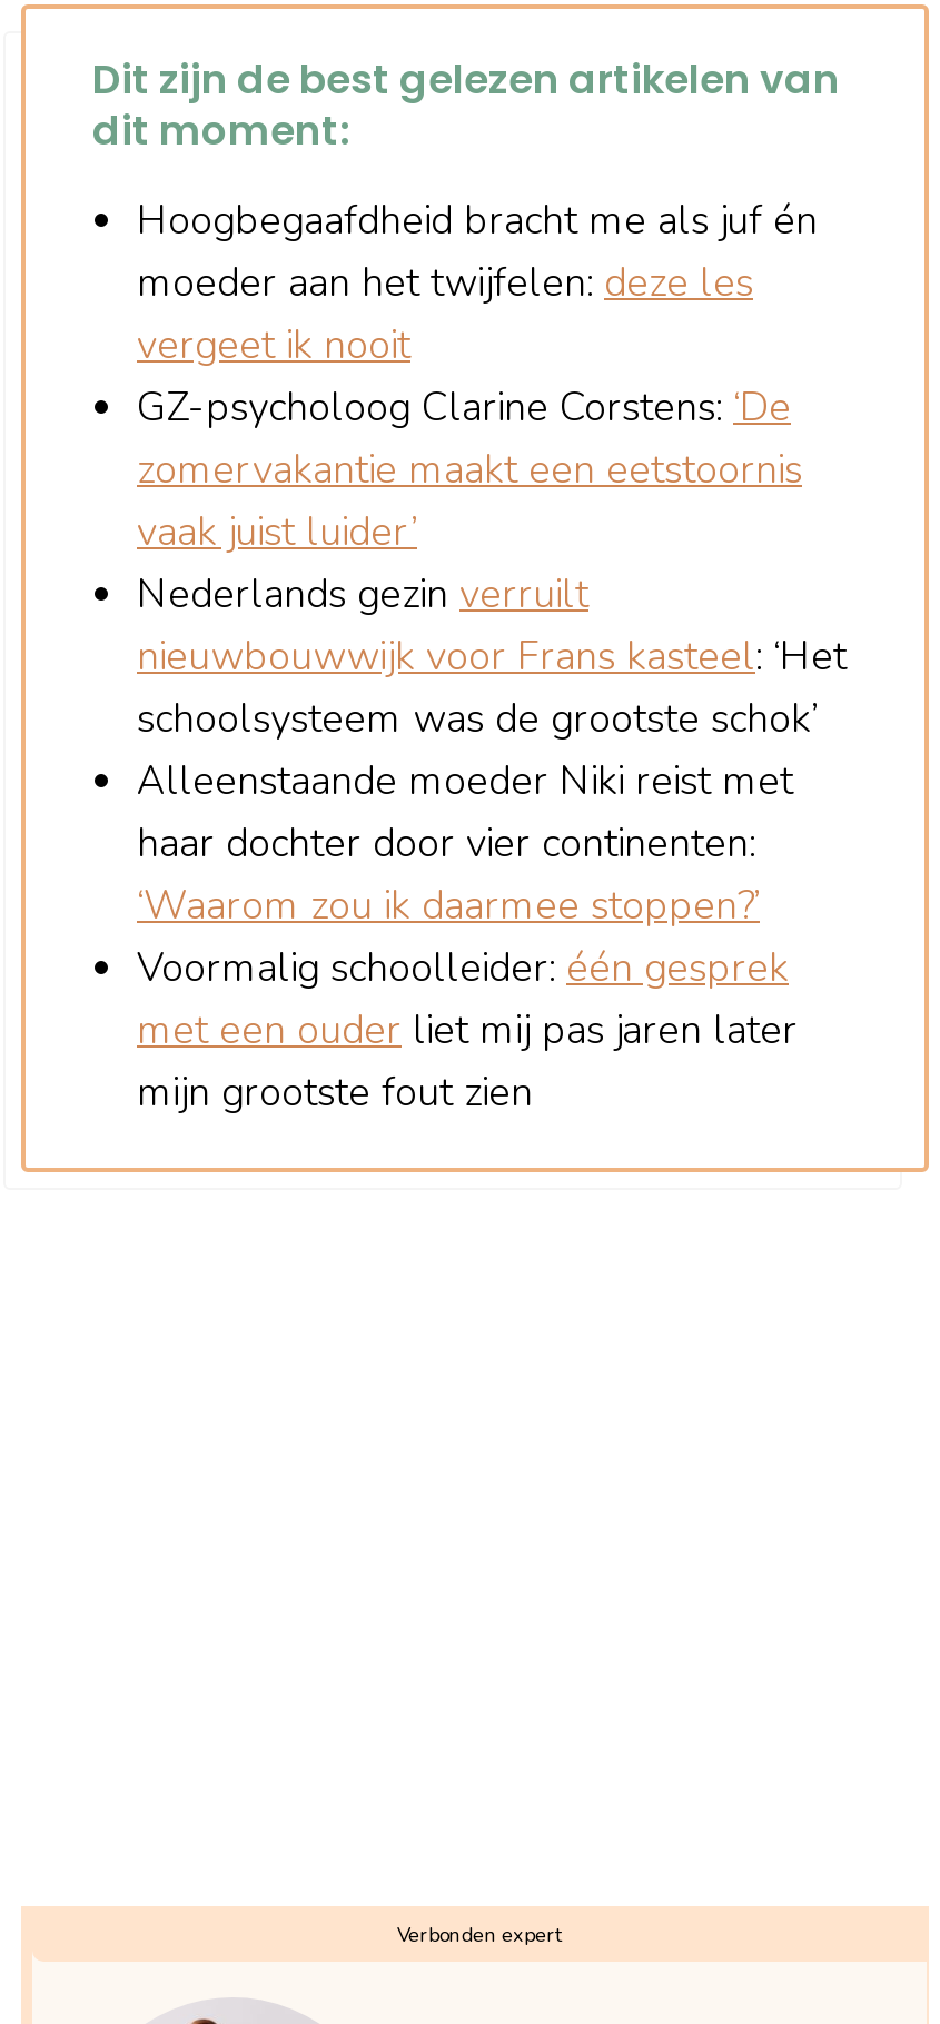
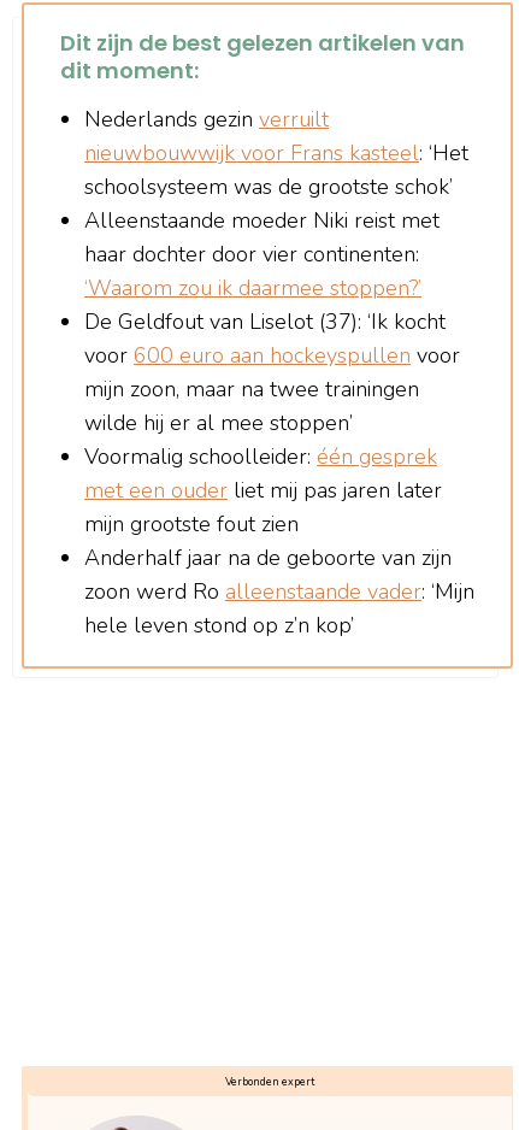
- Hoogbegaafdheid bracht me als juf én
- moeder aan het twijfelen: deze les
- vergeet ik nooit
- GZ-psycholoog Clarine Corstens: ‘De
- zomervakantie maakt een eetstoornis
- vaak juist luider’

moved up: Nederlands gezin verruilt | nieuwbouwwijk voor Frans kasteel: ‘Het | schoolsysteem was de grootste schok’ | Alleenstaande moeder Niki reist met | haar dochter door vier continenten: | ‘Waarom zou ik daarmee stoppen?’

+ De Geldfout van Liselot (37): ‘Ik kocht
+ voor 600 euro aan hockeyspullen voor
+ mijn zoon, maar na twee trainingen
+ wilde hij er al mee stoppen’

moved up: Voormalig schoolleider: één gesprek | met een ouder liet mij pas jaren later | mijn grootste fout zien

+ Anderhalf jaar na de geboorte van zijn
+ zoon werd Ro alleenstaande vader: ‘Mijn
+ hele leven stond op z’n kop’
